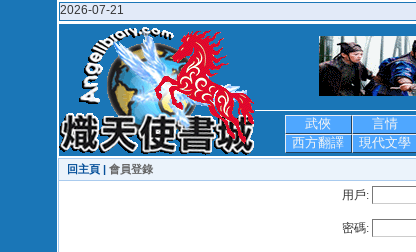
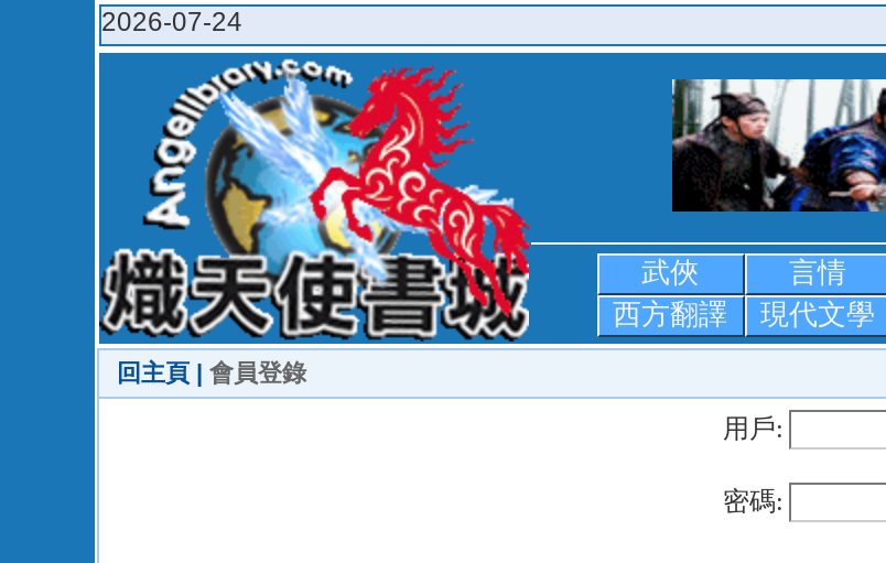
- 2026-07-21
+ 2026-07-24
